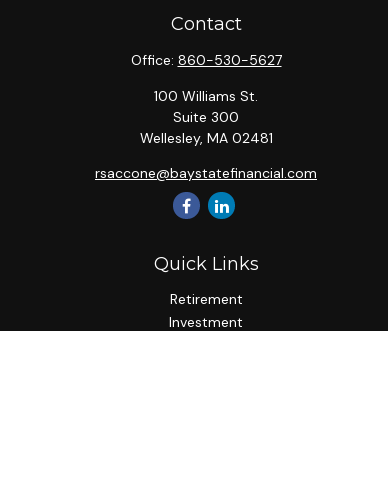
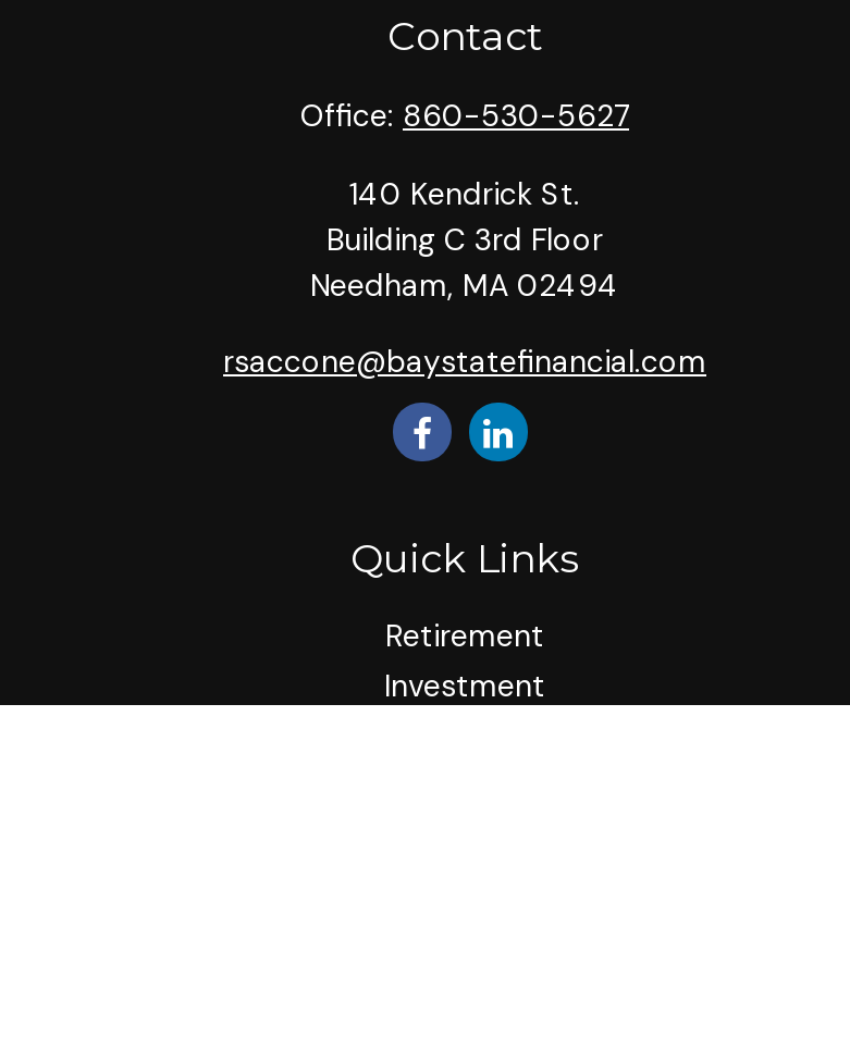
- 100 Williams St.
- Suite 300
- Wellesley, MA 02481
+ 140 Kendrick St.
+ Building C 3rd Floor
+ Needham, MA 02494
